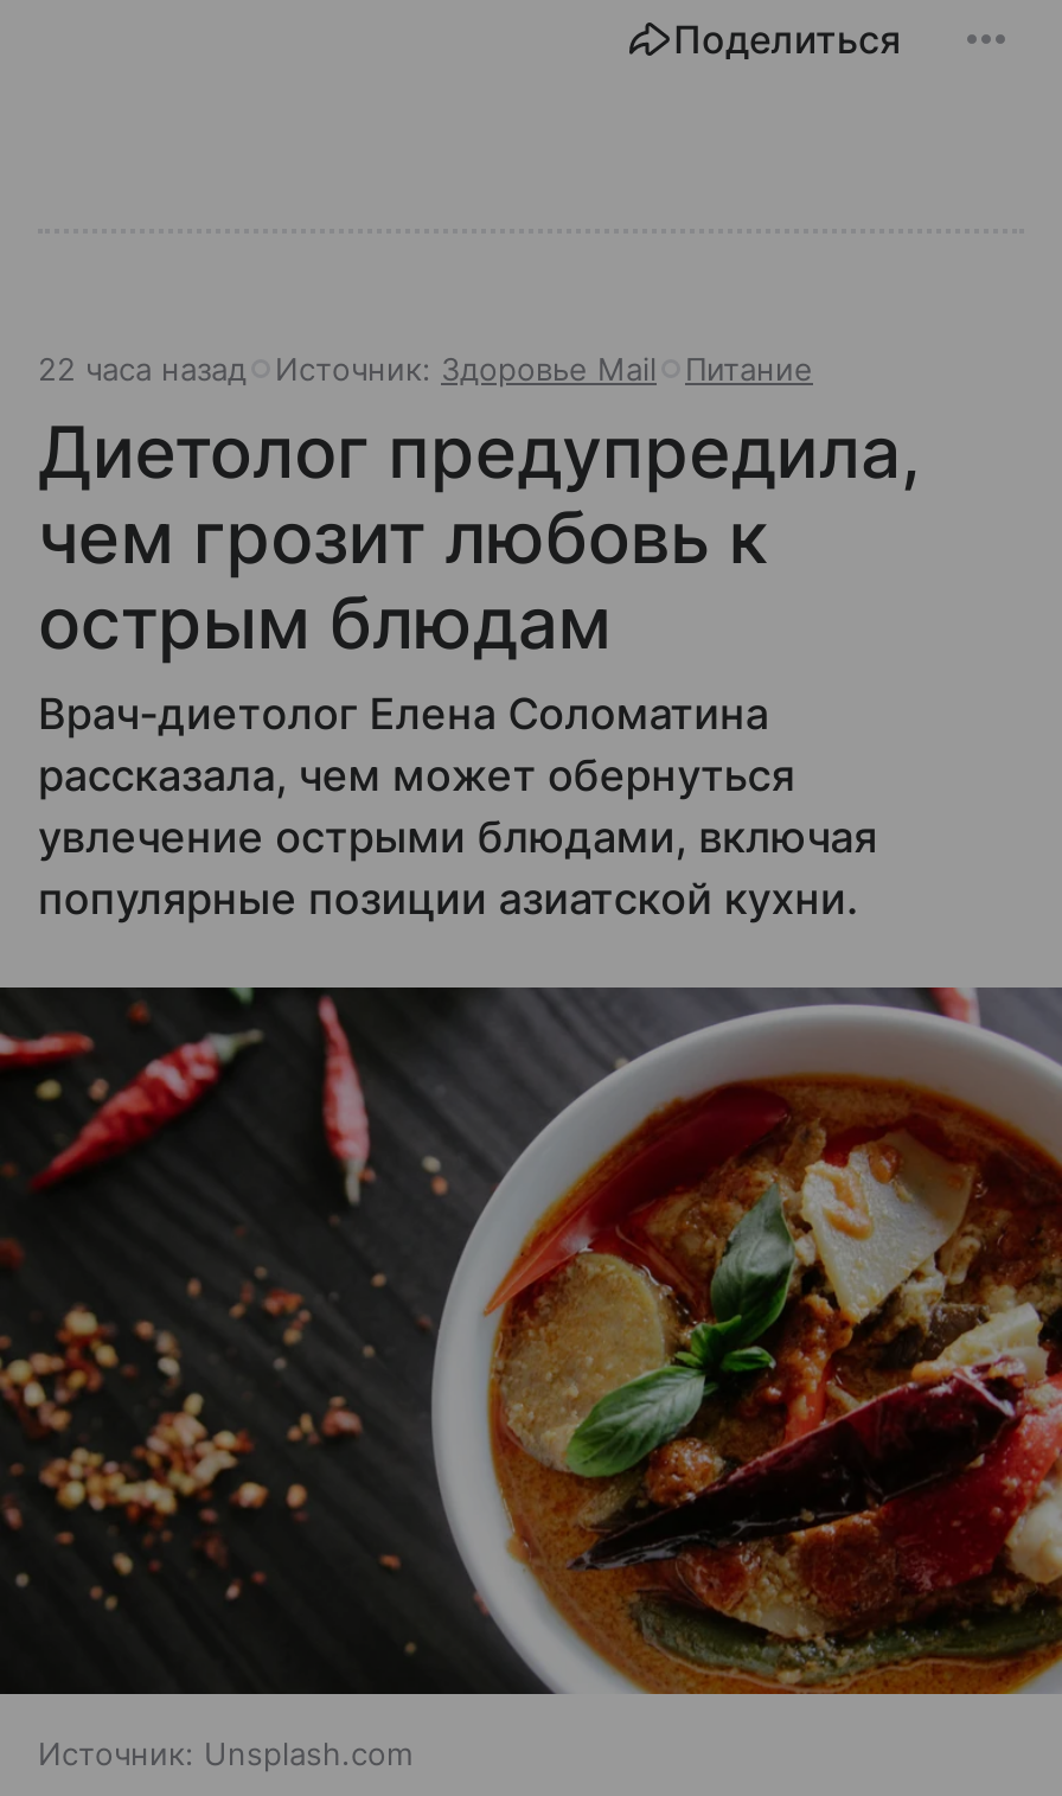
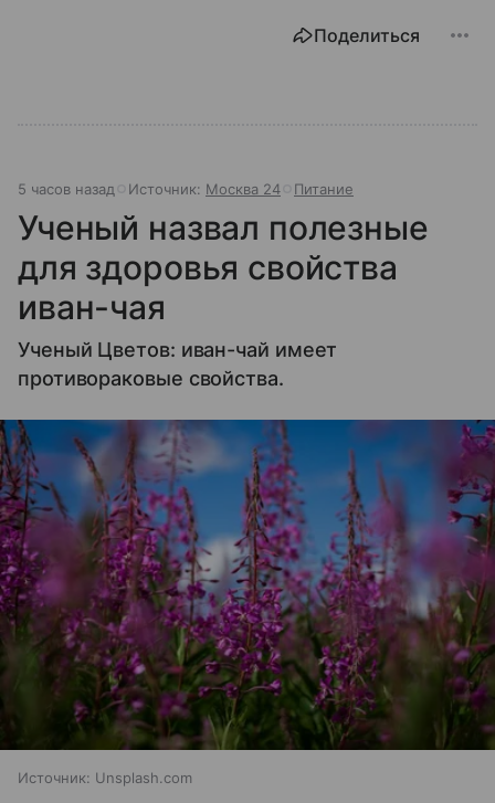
- 22 часа назад
+ 5 часов назад

- Источник: Здоровье Mail
+ Источник: Москва 24

- Диетолог предупредила,
- чем грозит любовь к
- острым блюдам
- Врач-диетолог Елена Соломатина
- рассказала, чем может обернуться
- увлечение острыми блюдами, включая
- популярные позиции азиатской кухни.
+ Ученый назвал полезные
+ для здоровья свойства
+ иван-чая
+ Ученый Цветов: иван-чай имеет
+ противораковые свойства.

- [image]
+ [image]
